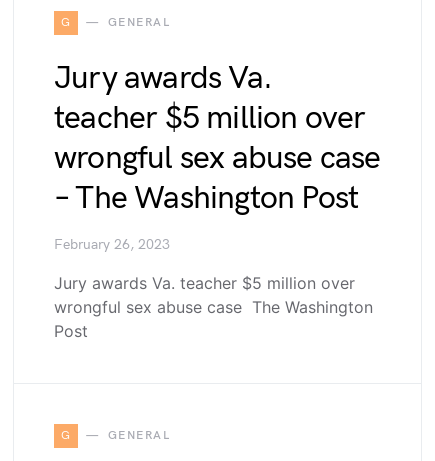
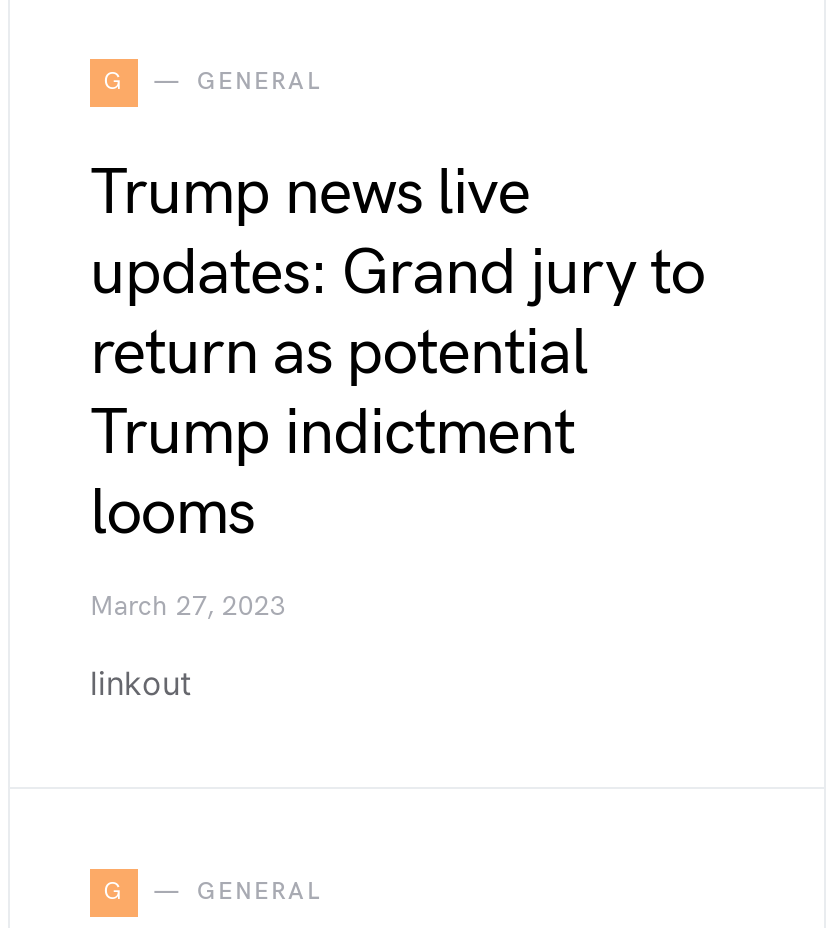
- Jury awards Va.
- teacher $5 million over
- wrongful sex abuse case
- – The Washington Post
+ Trump news live
+ updates: Grand jury to
+ return as potential
+ Trump indictment
+ looms

- February 26, 2023
+ March 27, 2023

- Jury awards Va. teacher $5 million over
- wrongful sex abuse case The Washington
- Post
+ linkout
